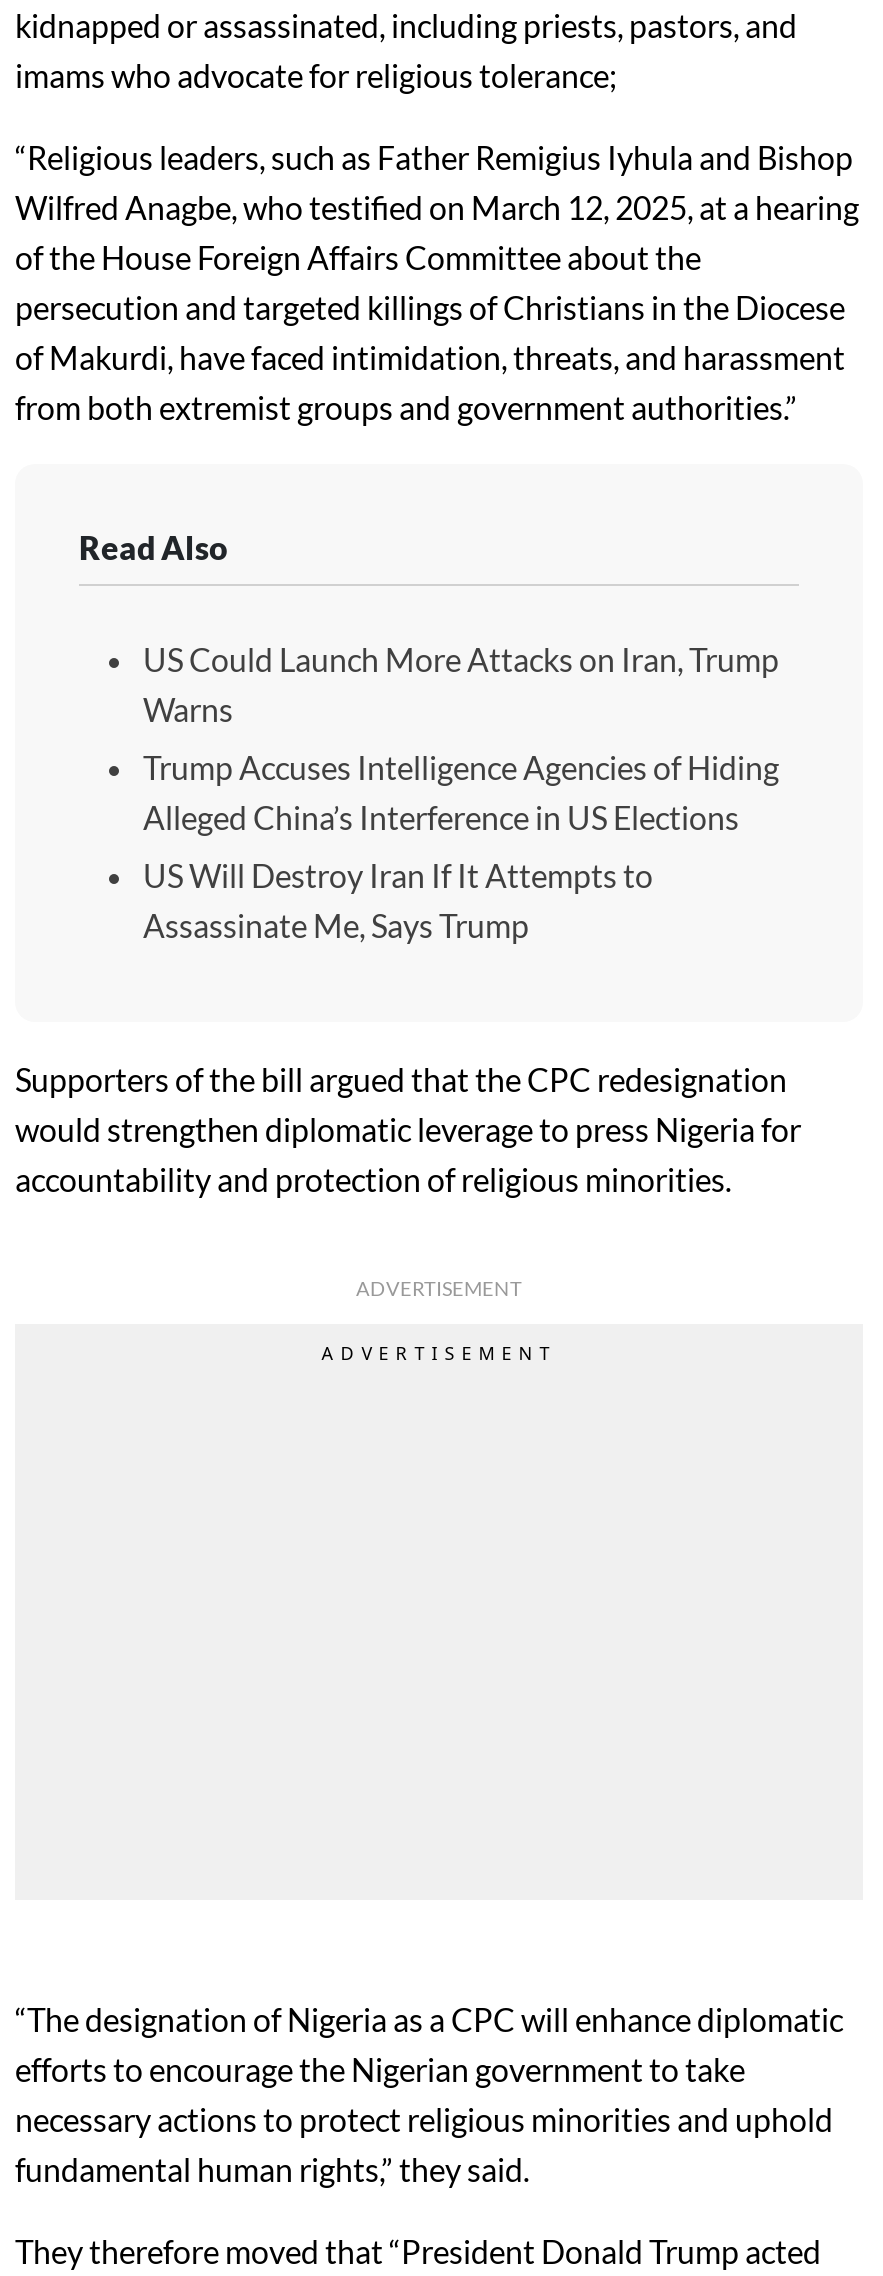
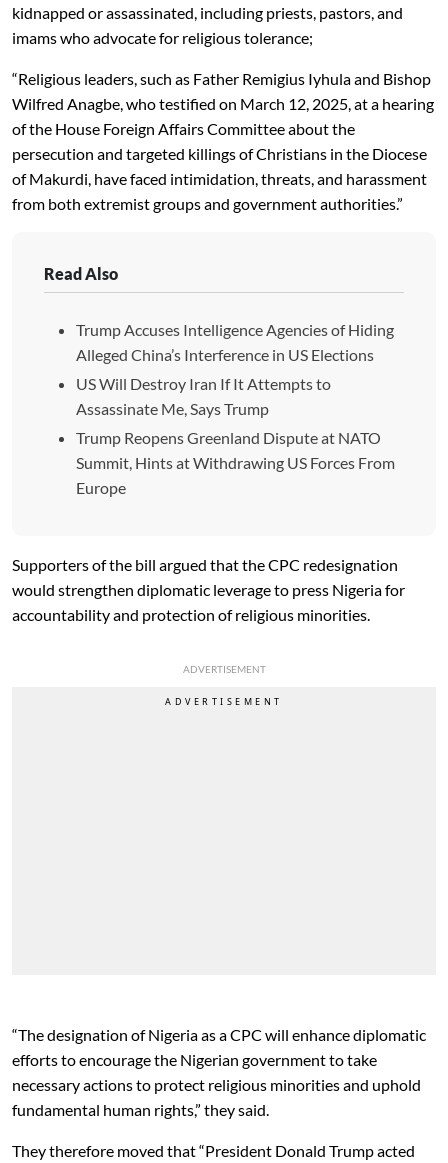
- US Could Launch More Attacks on Iran, Trump
- Warns

moved up: Trump Accuses Intelligence Agencies of Hiding | Alleged China’s Interference in US Elections | US Will Destroy Iran If It Attempts to | Assassinate Me, Says Trump

+ Trump Reopens Greenland Dispute at NATO
+ Summit, Hints at Withdrawing US Forces From
+ Europe
